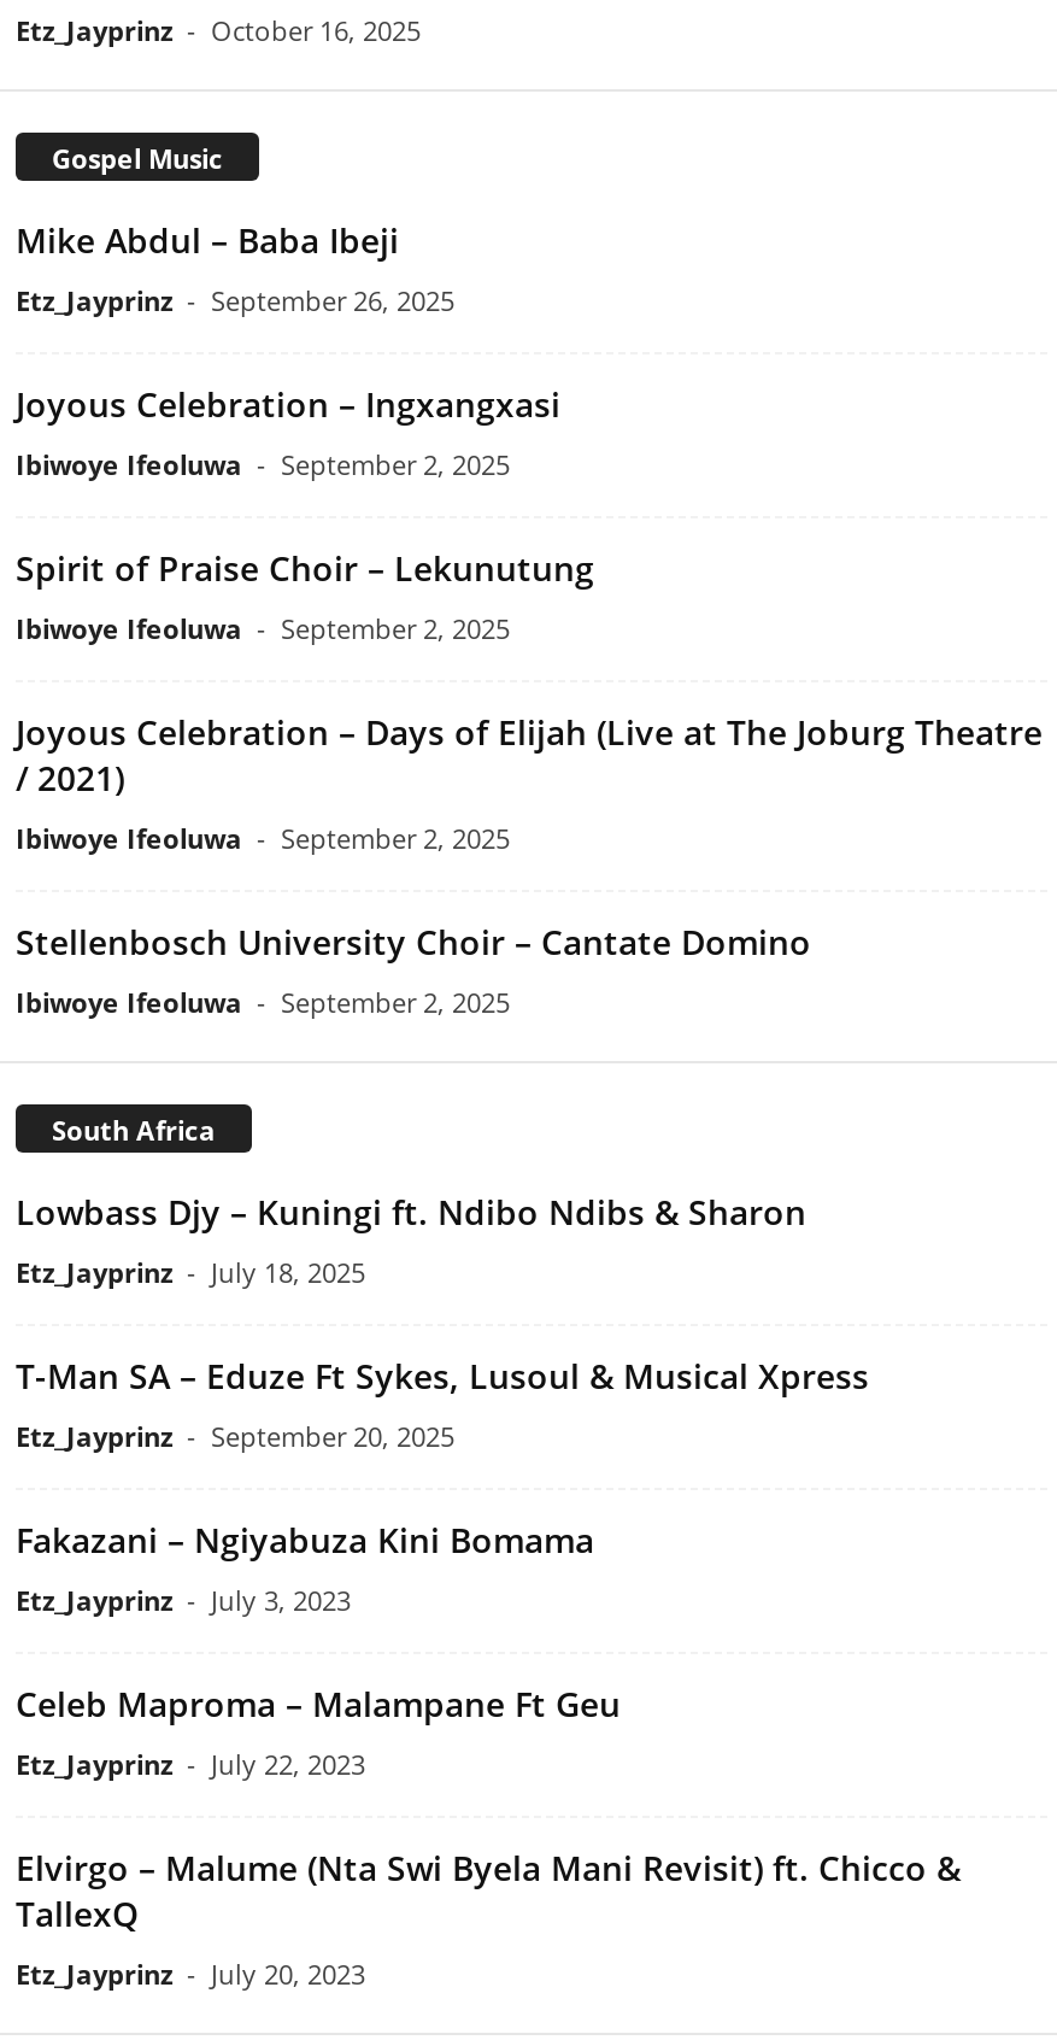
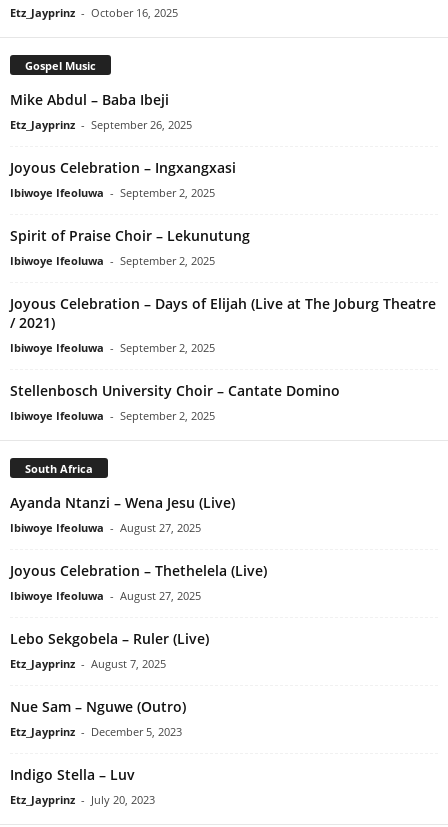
- Lowbass Djy – Kuningi ft. Ndibo Ndibs & Sharon
- Etz_Jayprinz - July 18, 2025
+ Ayanda Ntanzi – Wena Jesu (Live)
+ Ibiwoye Ifeoluwa - August 27, 2025

- T-Man SA – Eduze Ft Sykes, Lusoul & Musical Xpress
- Etz_Jayprinz - September 20, 2025
+ Joyous Celebration – Thethelela (Live)
+ Ibiwoye Ifeoluwa - August 27, 2025

- Fakazani – Ngiyabuza Kini Bomama
- Etz_Jayprinz - July 3, 2023
+ Lebo Sekgobela – Ruler (Live)
+ Etz_Jayprinz - August 7, 2025

- Celeb Maproma – Malampane Ft Geu
- Etz_Jayprinz - July 22, 2023
+ Nue Sam – Nguwe (Outro)
+ Etz_Jayprinz - December 5, 2023

- Elvirgo – Malume (Nta Swi Byela Mani Revisit) ft. Chicco &
- TallexQ
+ Indigo Stella – Luv
